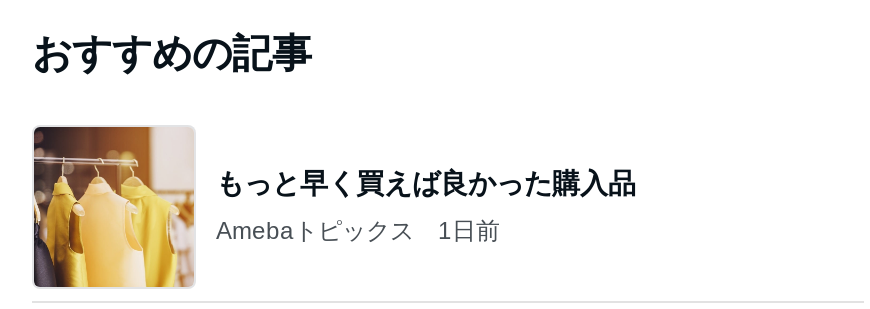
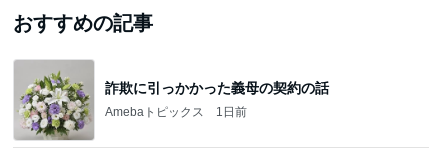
- [image]
- もっと早く買えば良かった購入品
+ [image]
+ 詐欺に引っかかった義母の契約の話
